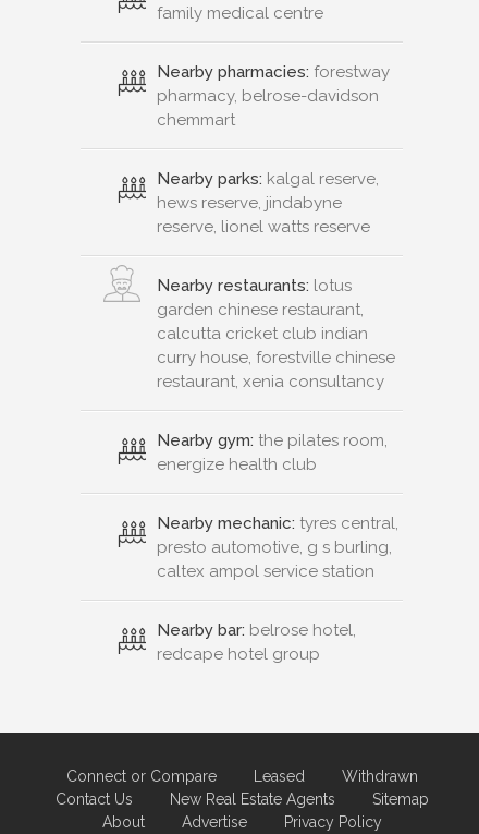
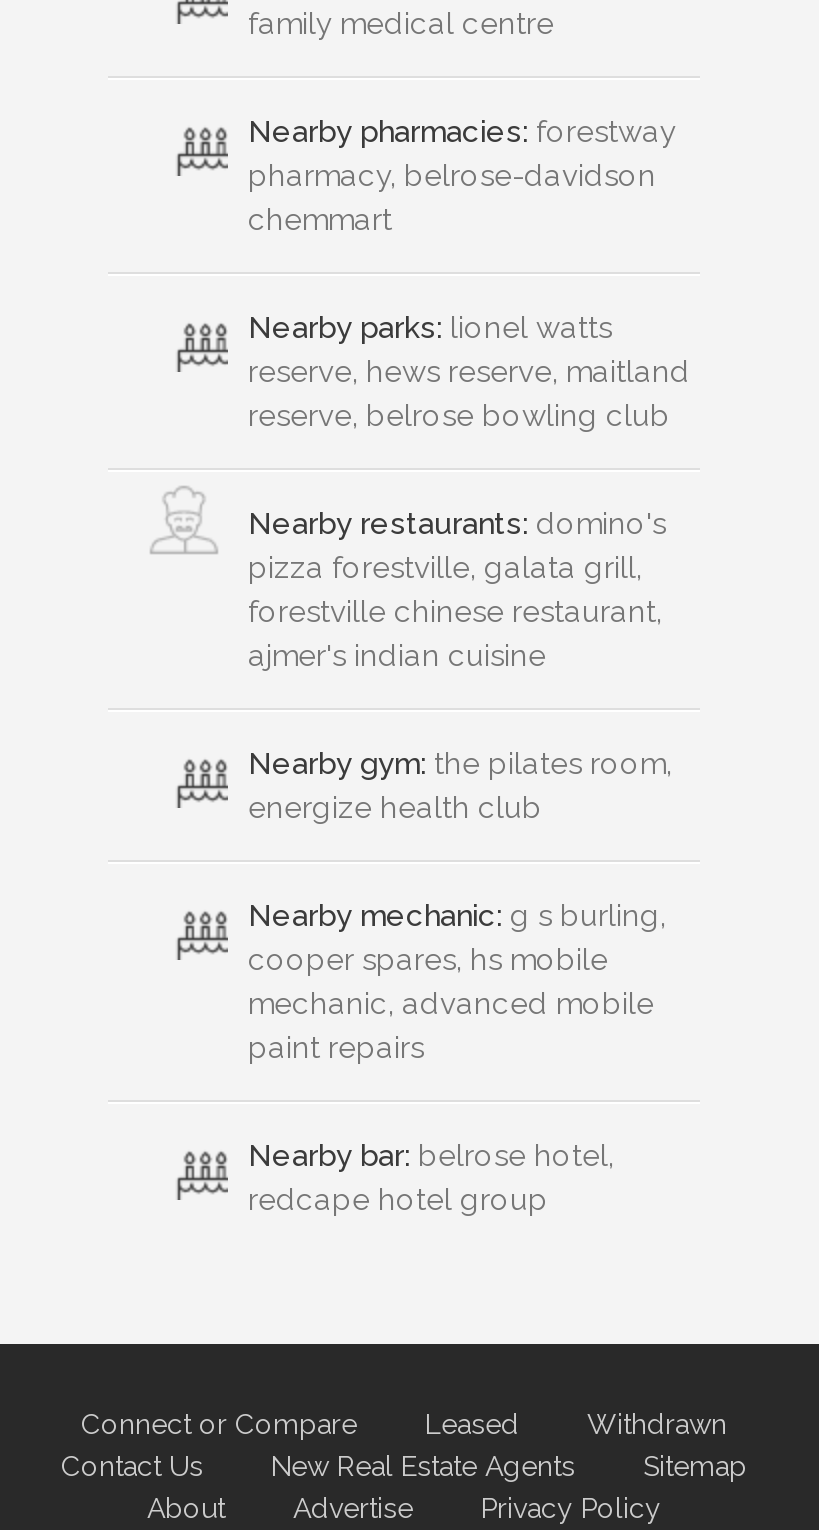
- Nearby parks: kalgal reserve,
- hews reserve, jindabyne
- reserve, lionel watts reserve
+ Nearby parks: lionel watts
+ reserve, hews reserve, maitland
+ reserve, belrose bowling club

- Nearby restaurants: lotus
- garden chinese restaurant,
- calcutta cricket club indian
- curry house, forestville chinese
- restaurant, xenia consultancy
+ Nearby restaurants: domino's
+ pizza forestville, galata grill,
+ forestville chinese restaurant,
+ ajmer's indian cuisine

moved up: Nearby gym: the pilates room, | energize health club

- Nearby mechanic: tyres central,
- presto automotive, g s burling,
- caltex ampol service station
+ Nearby mechanic: g s burling,
+ cooper spares, hs mobile
+ mechanic, advanced mobile
+ paint repairs
